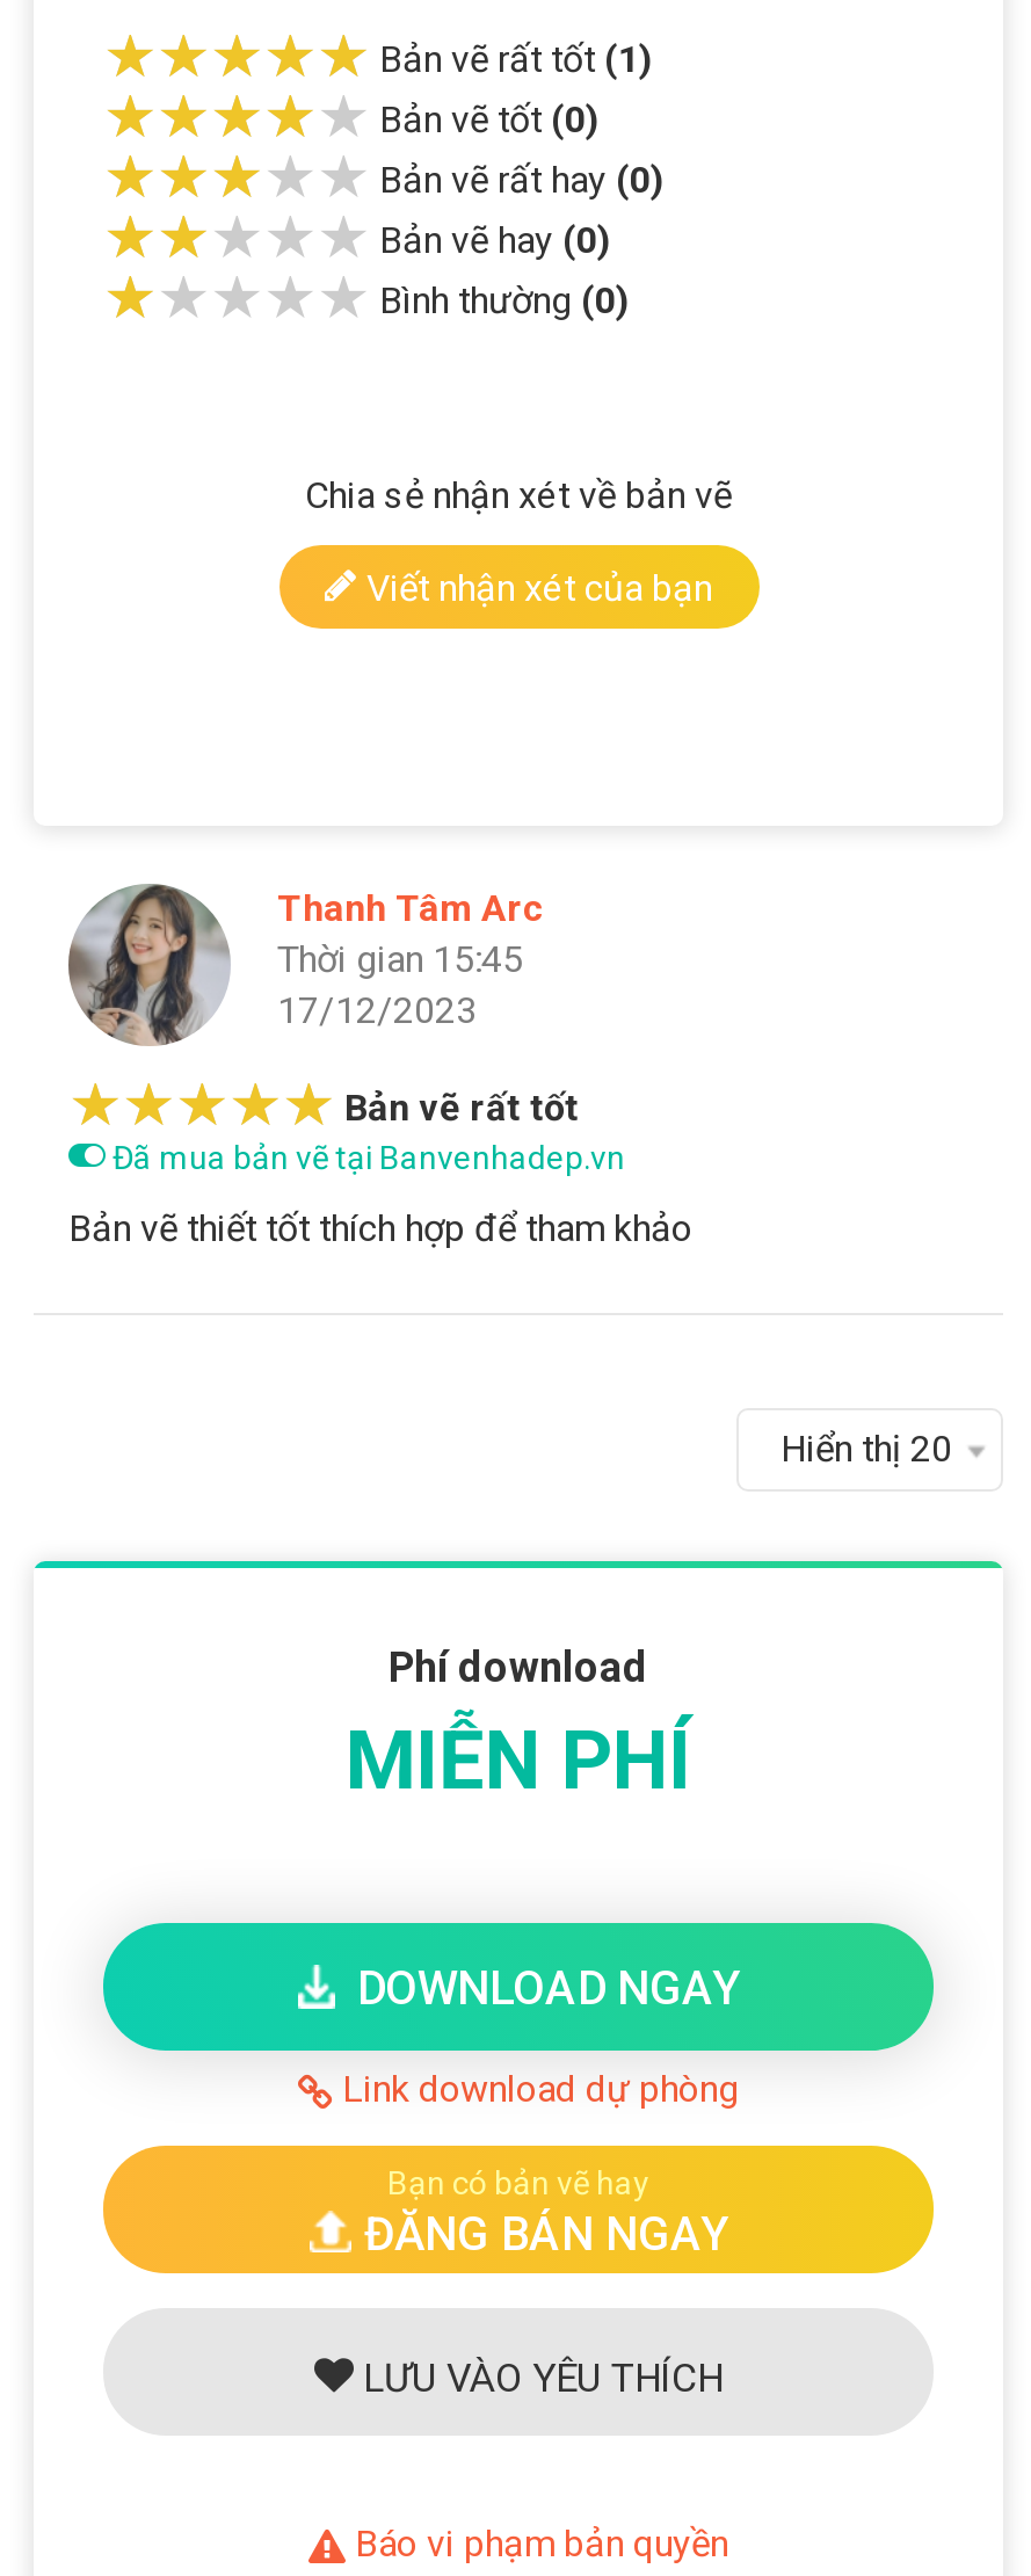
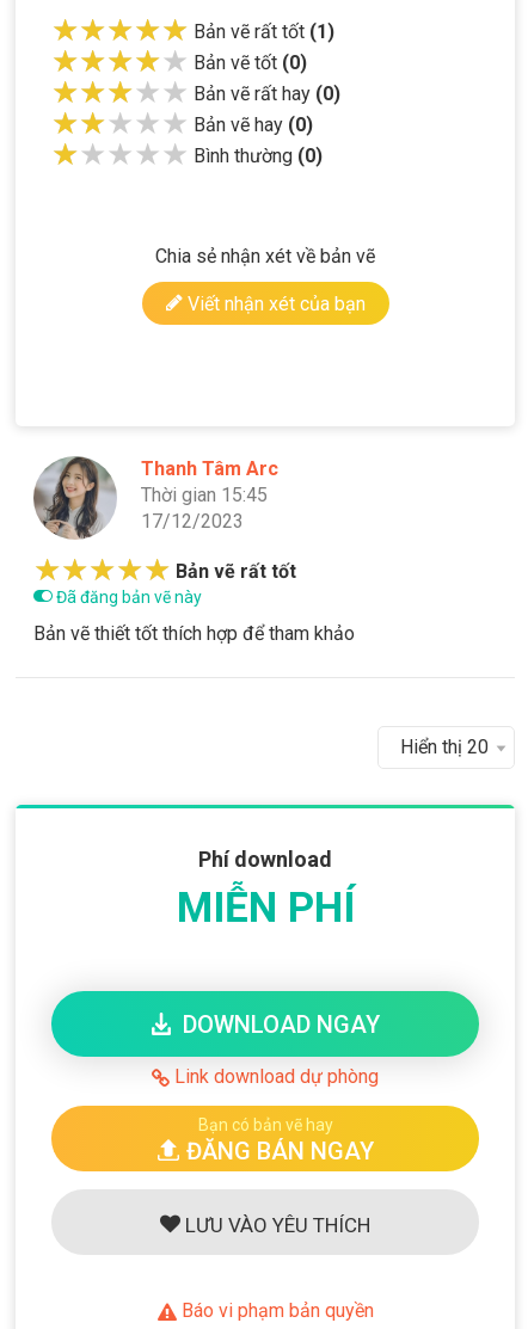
- Đã mua bản vẽ tại Banvenhadep.vn
+ Đã đăng bản vẽ này
